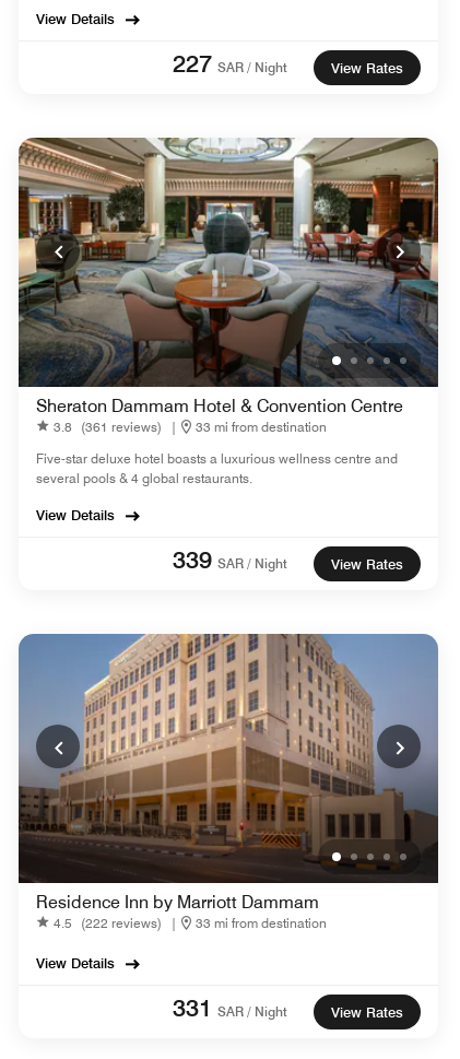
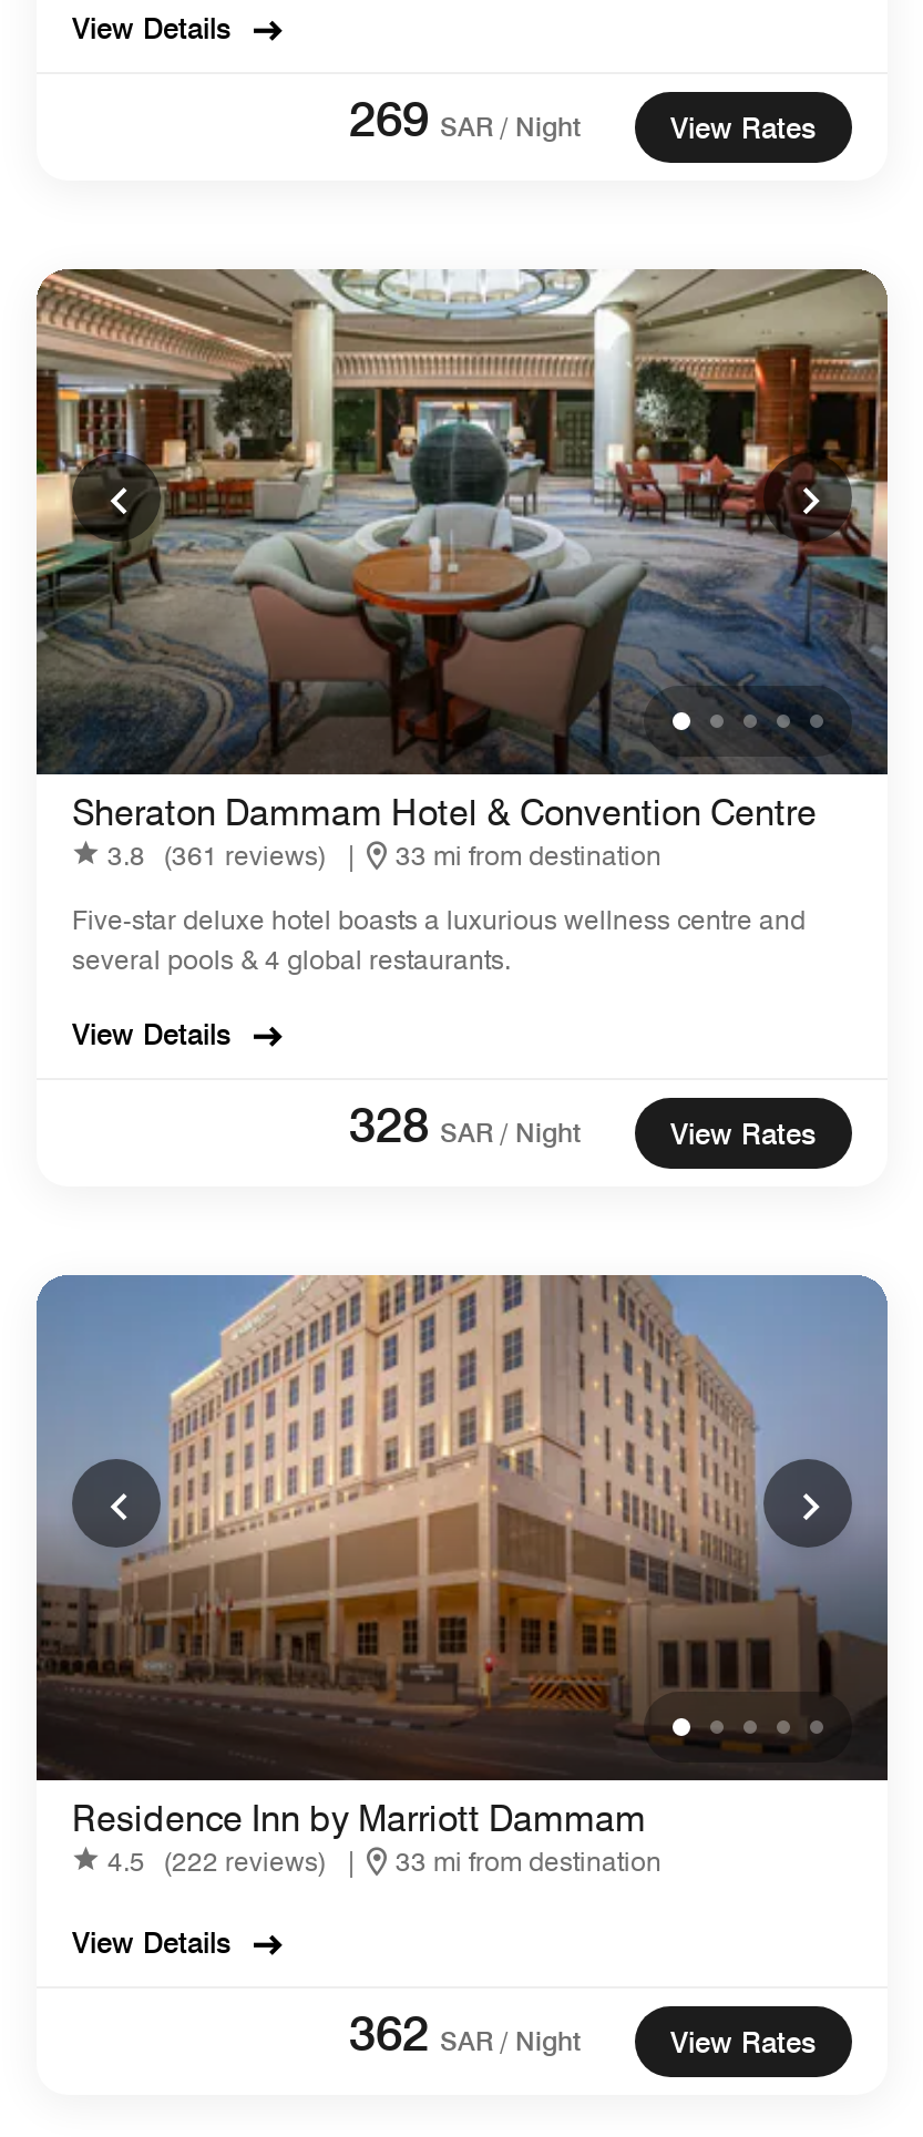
- 227 SAR / Night
+ 269 SAR / Night

- 339 SAR / Night
+ 328 SAR / Night

- 331 SAR / Night
+ 362 SAR / Night
